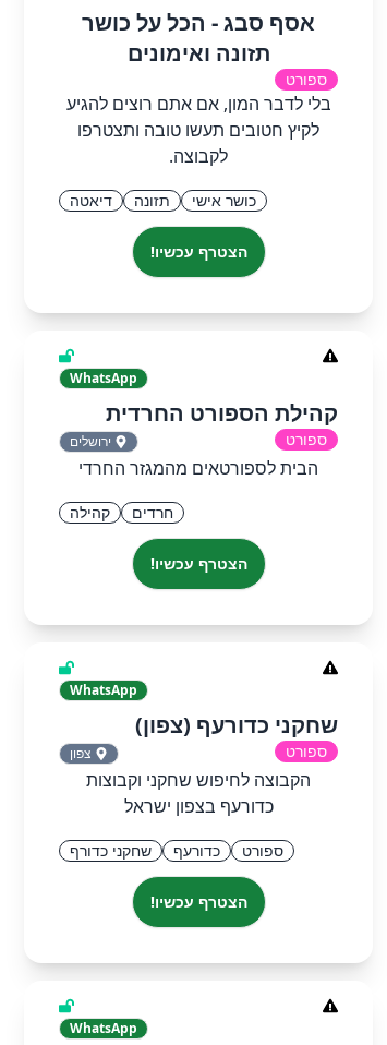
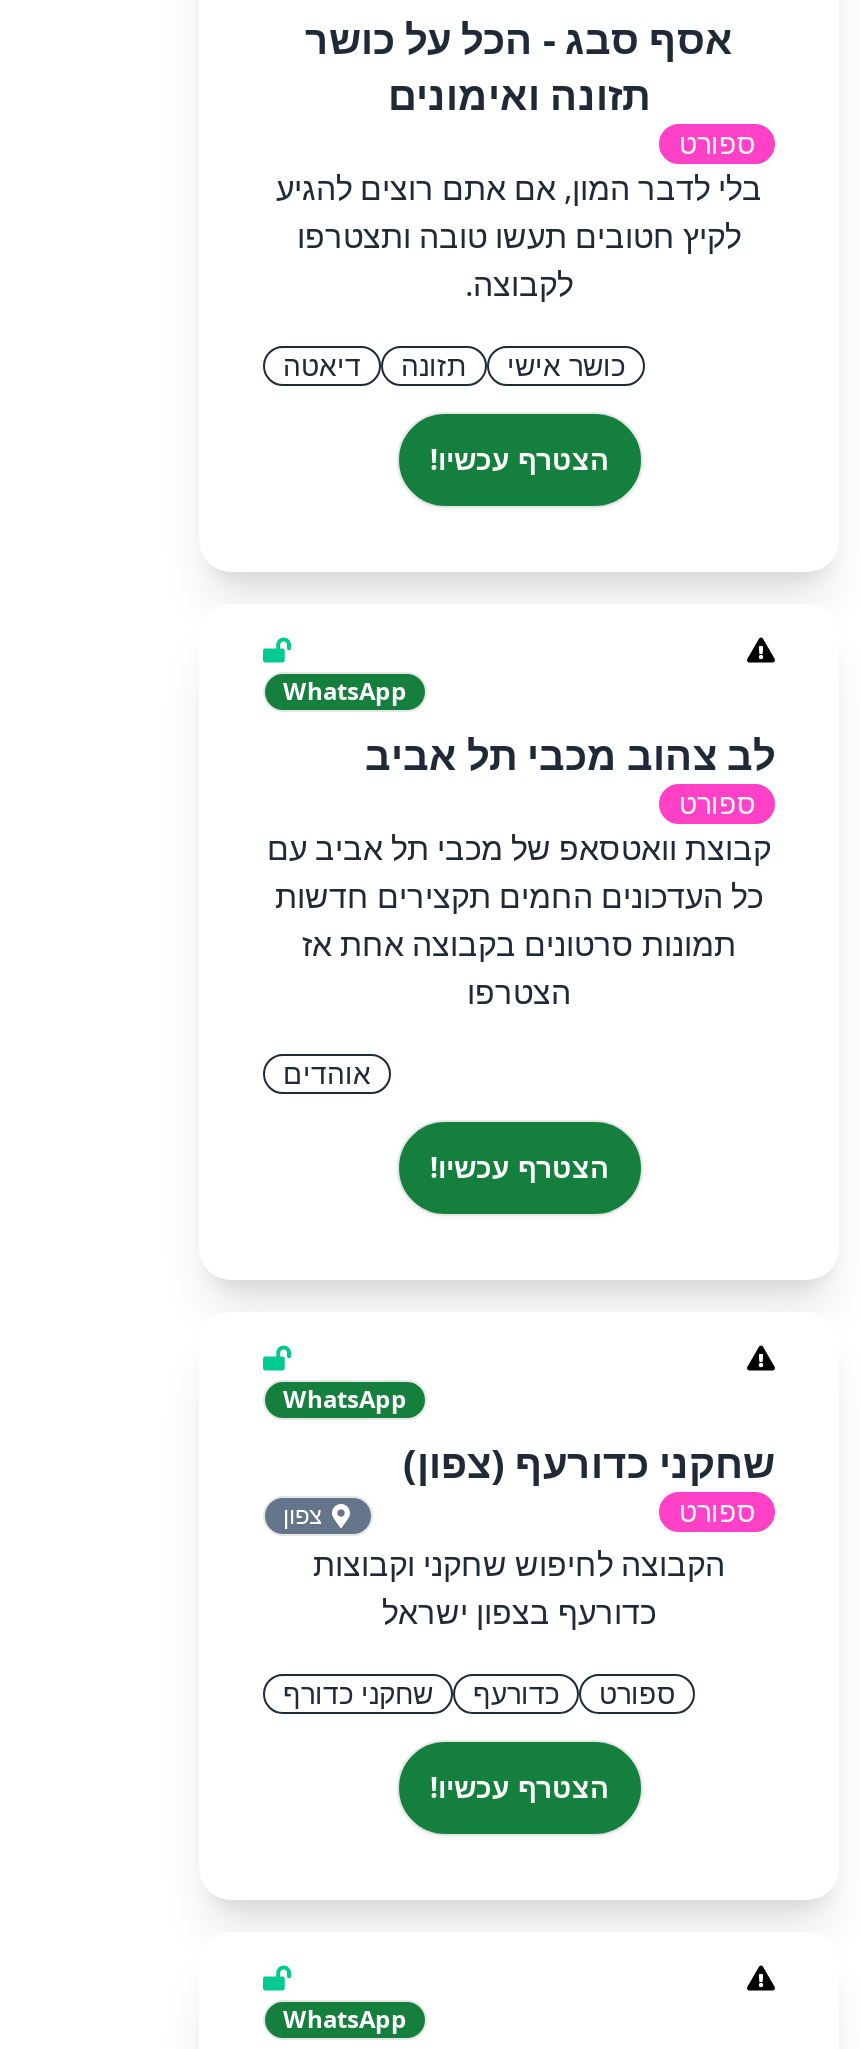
- קהילת הספורט החרדית
+ לב צהוב מכבי תל אביב

- ירושלים
- הבית לספורטאים מהמגזר החרדי
+ קבוצת וואטסאפ של מכבי תל אביב עם
+ כל העדכונים החמים תקצירים חדשות
+ תמונות סרטונים בקבוצה אחת אז
+ הצטרפו

- חרדים
- קהילה
+ אוהדים
